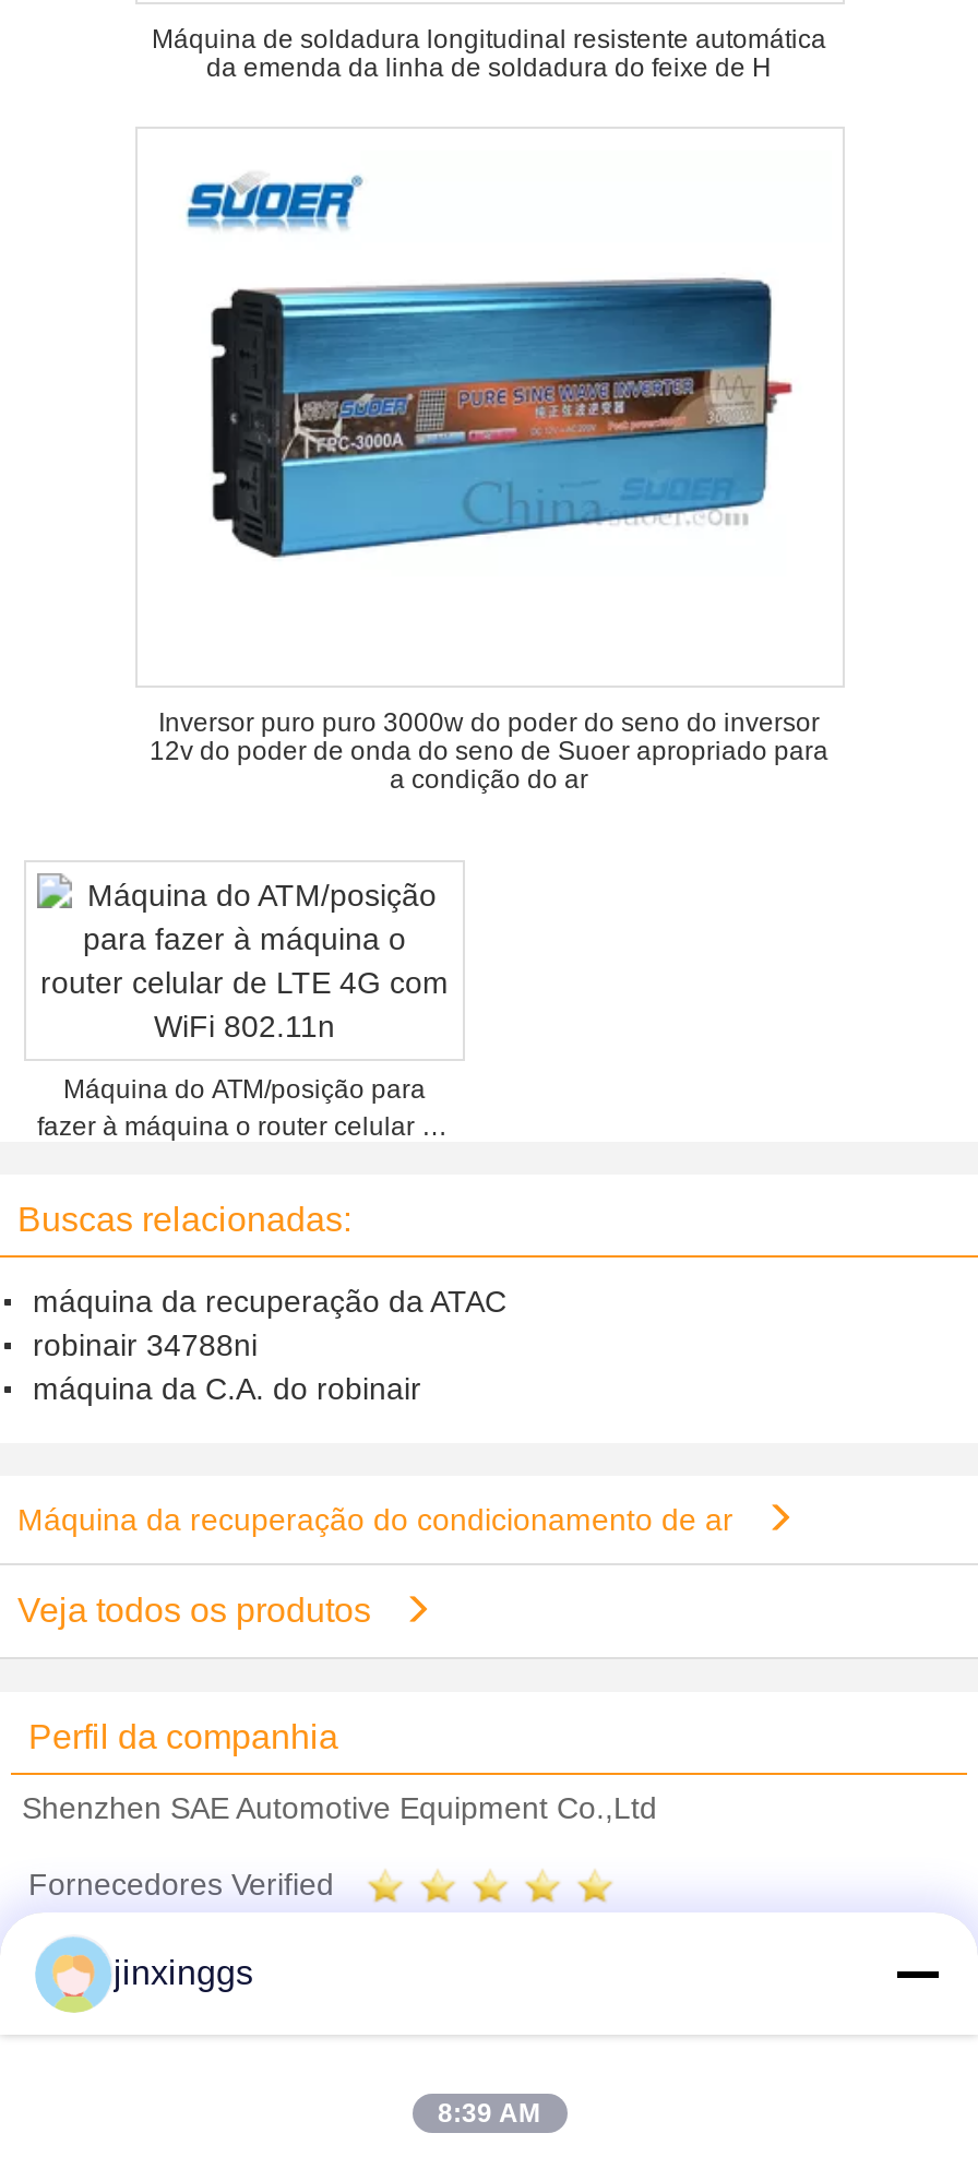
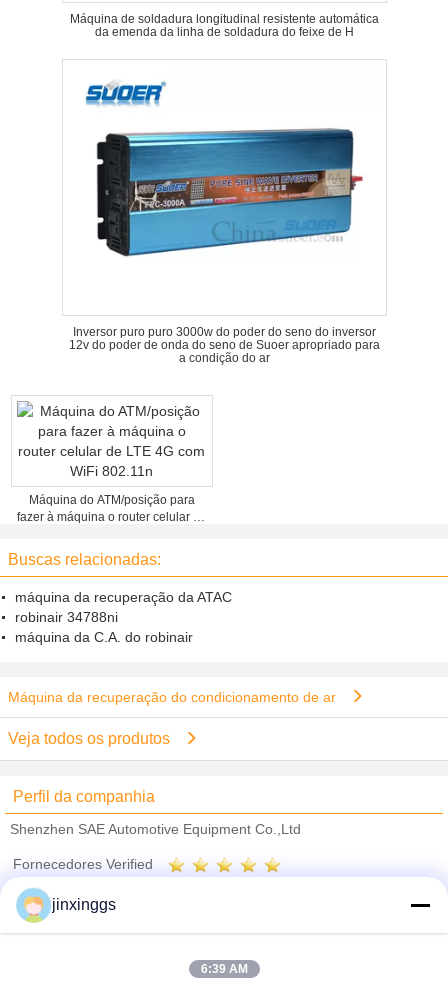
- 8:39 AM
+ 6:39 AM
